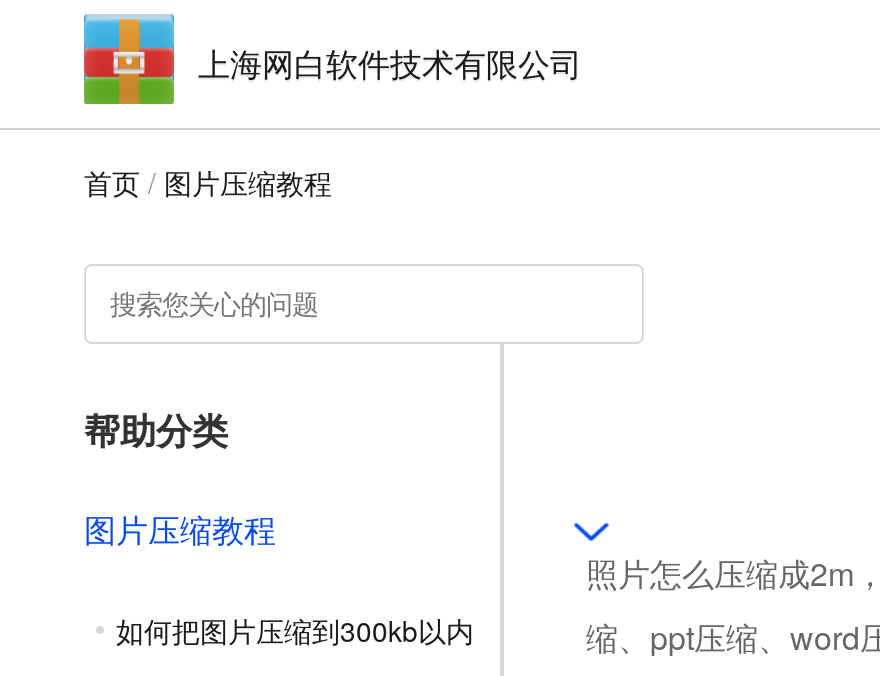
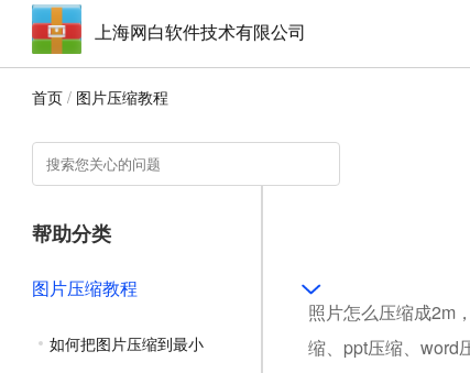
- 如何把图片压缩到300kb以内
+ 如何把图片压缩到最小
